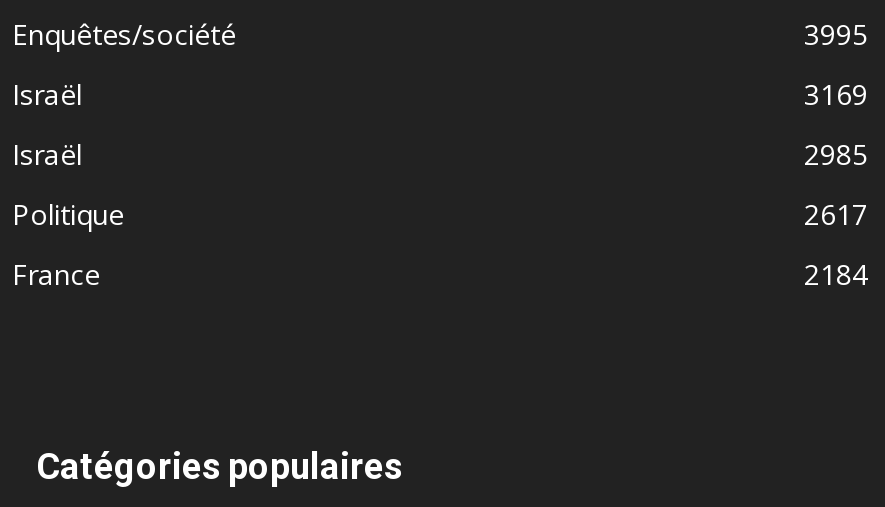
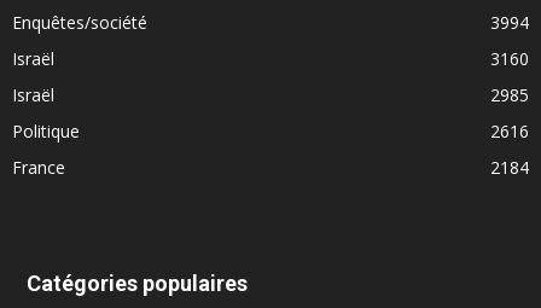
- 3995
+ 3994

- 3169
+ 3160

- 2617
+ 2616
